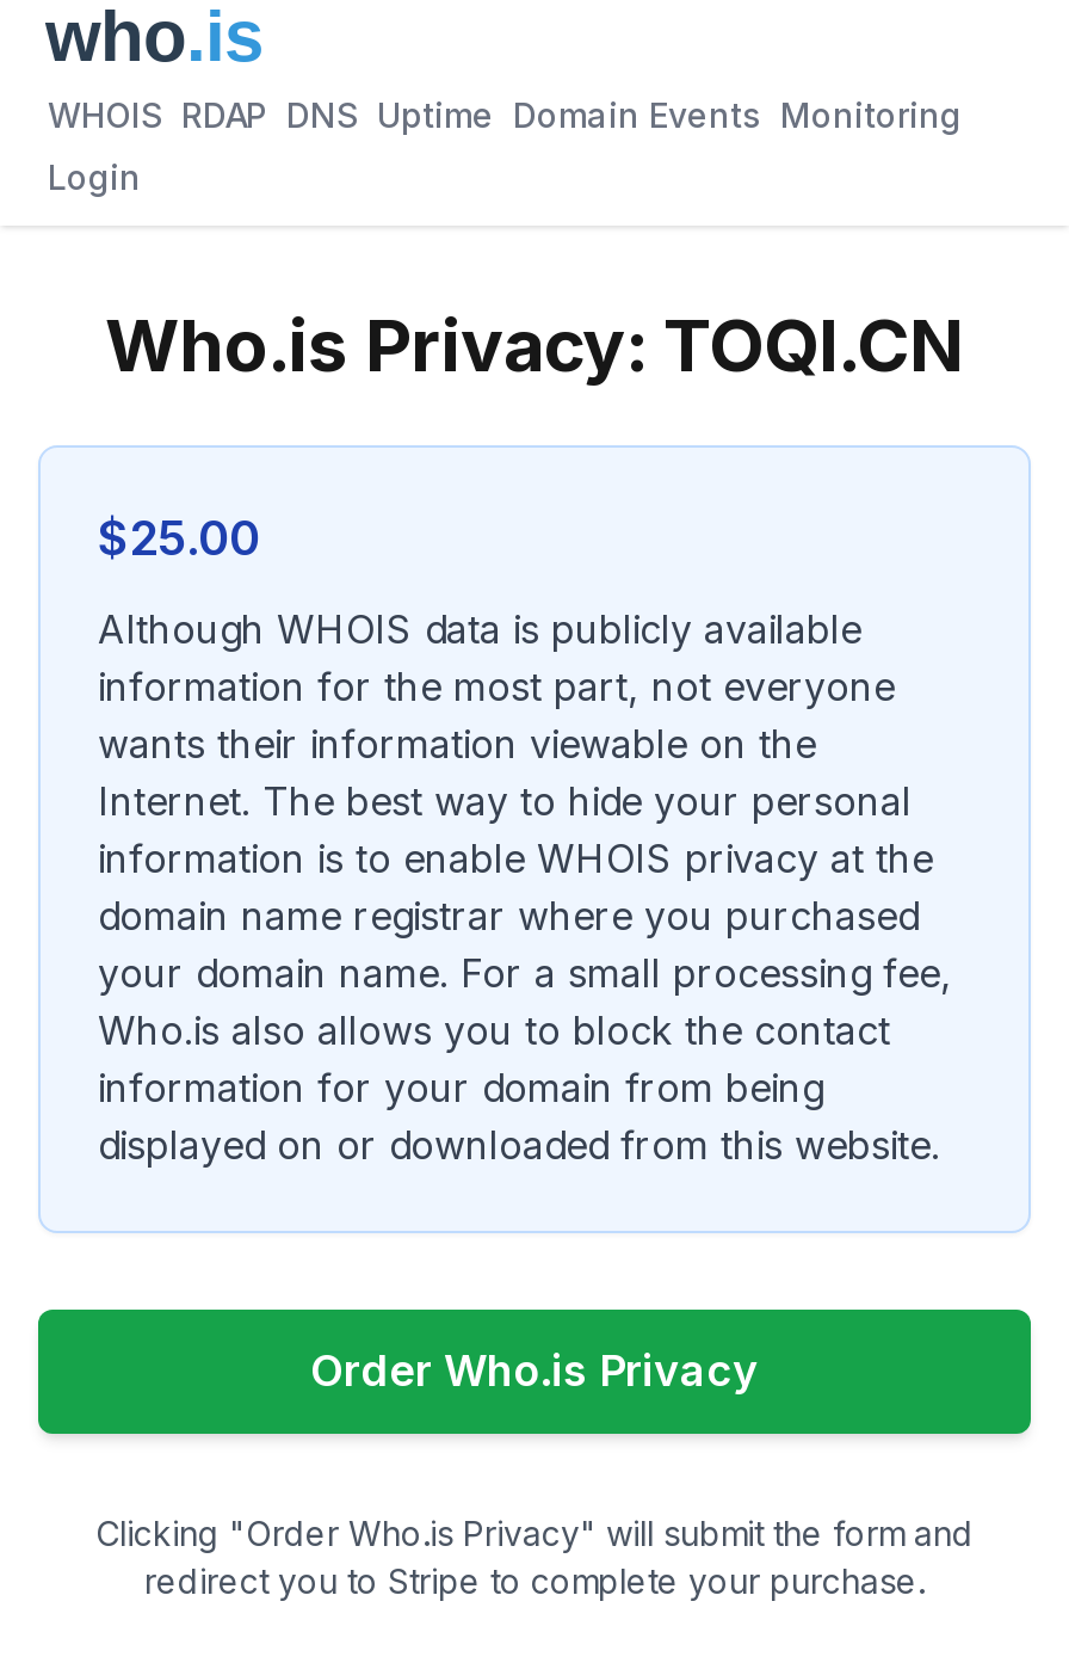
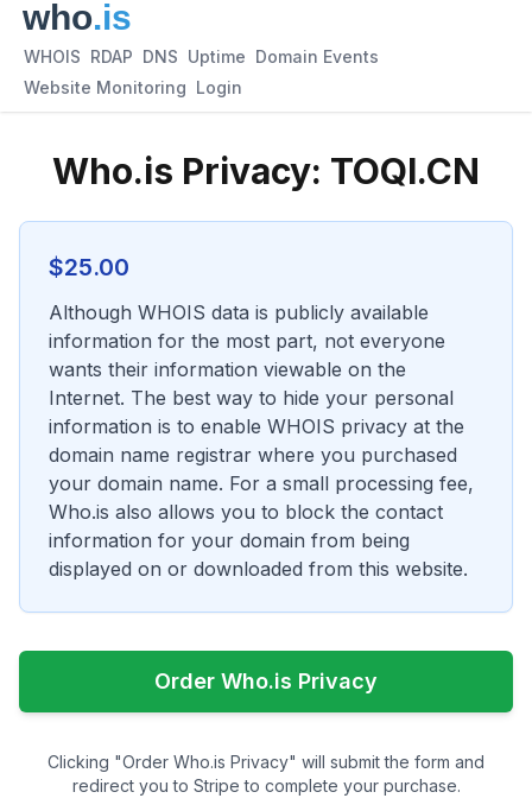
- WHOIS RDAP DNS Uptime Domain Events Monitoring
+ WHOIS RDAP DNS Uptime Domain Events

- Login
+ Website Monitoring Login
